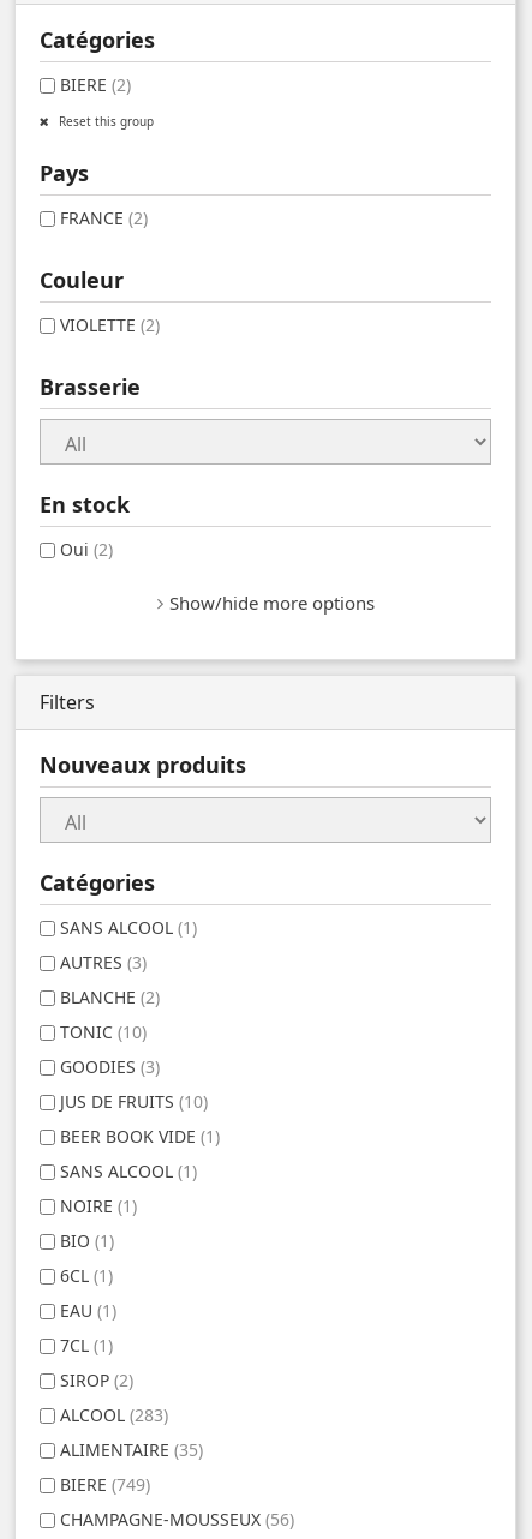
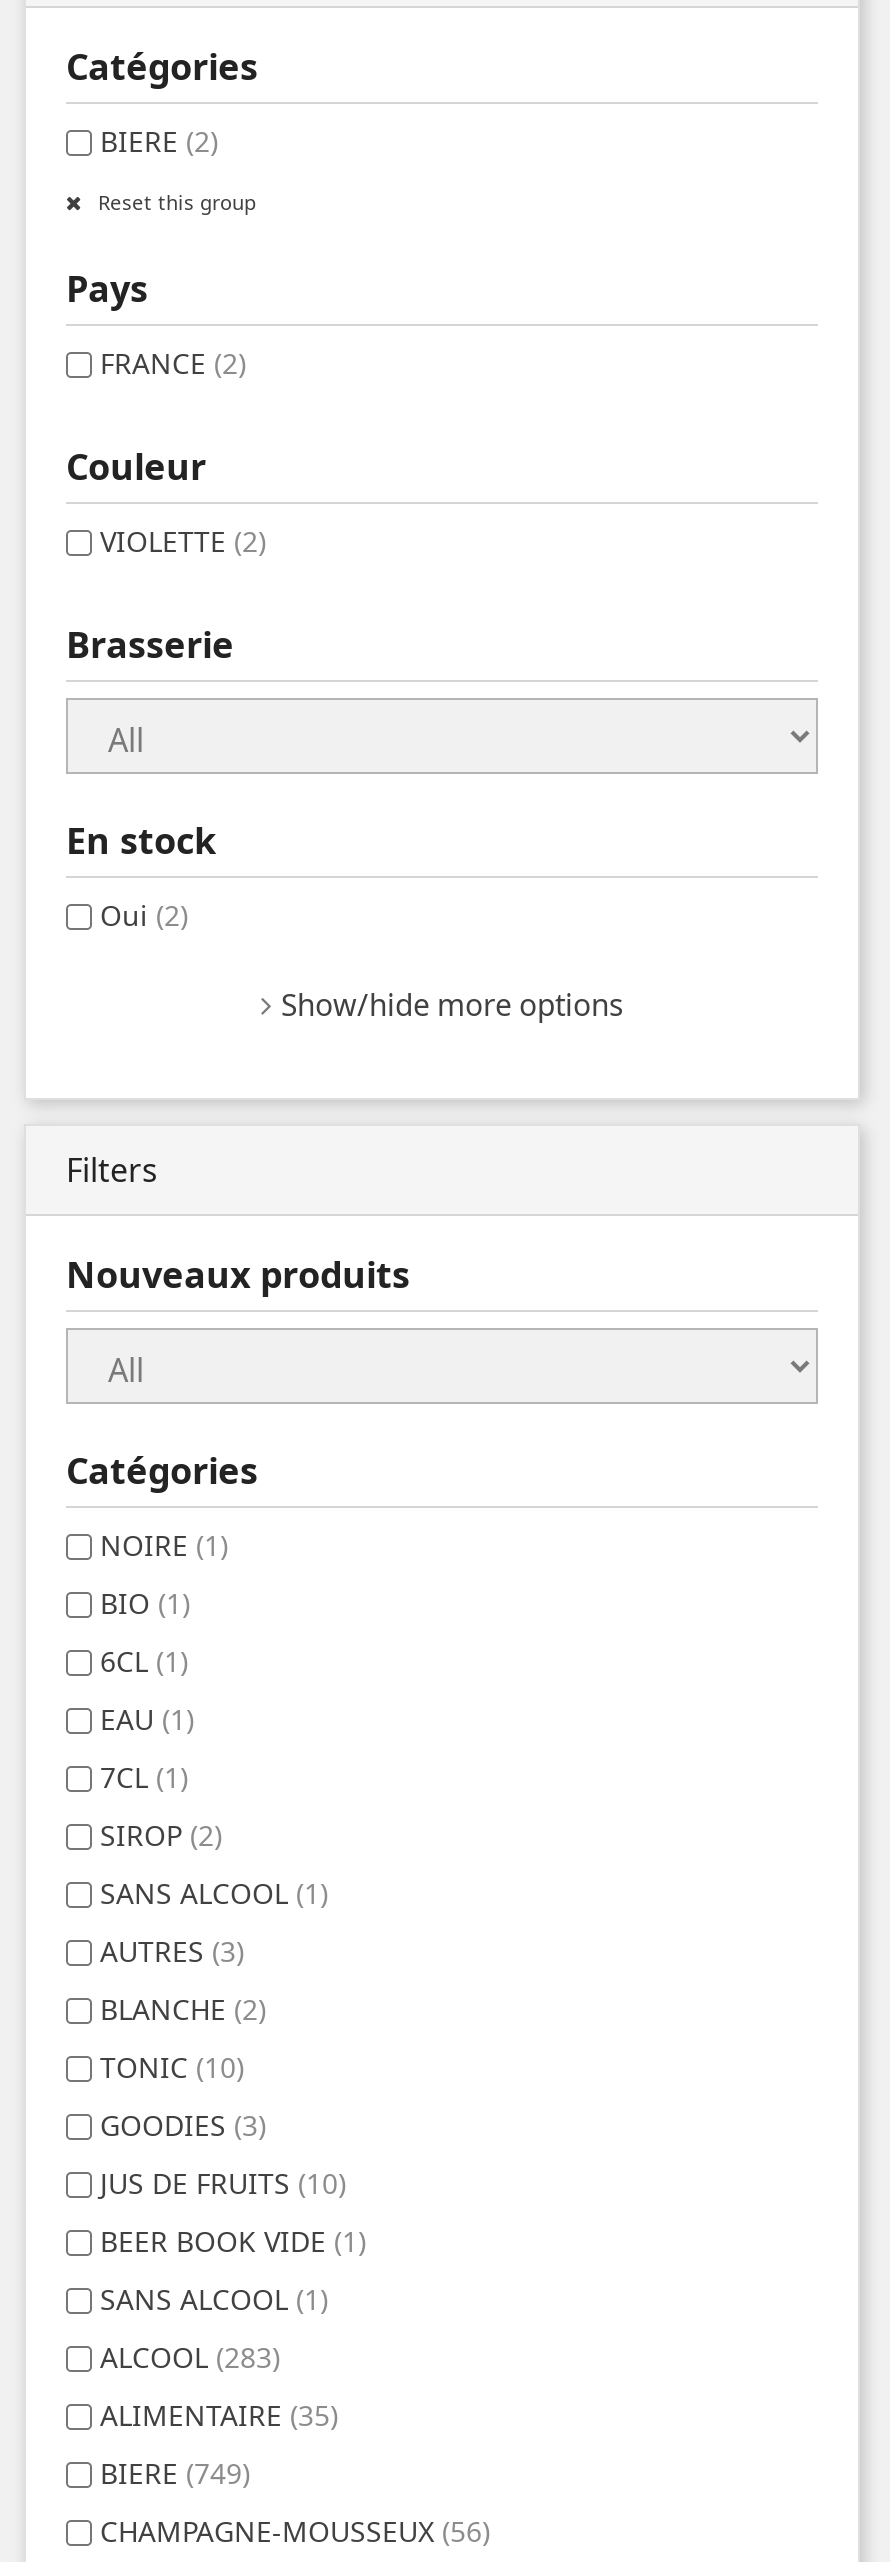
moved down: SANS ALCOOL (1) | AUTRES (3) | BLANCHE (2) | TONIC (10) | GOODIES (3) | JUS DE FRUITS (10) | BEER BOOK VIDE (1) | SANS ALCOOL (1)

moved up: NOIRE (1) | BIO (1) | 6CL (1) | EAU (1) | 7CL (1) | SIROP (2)
